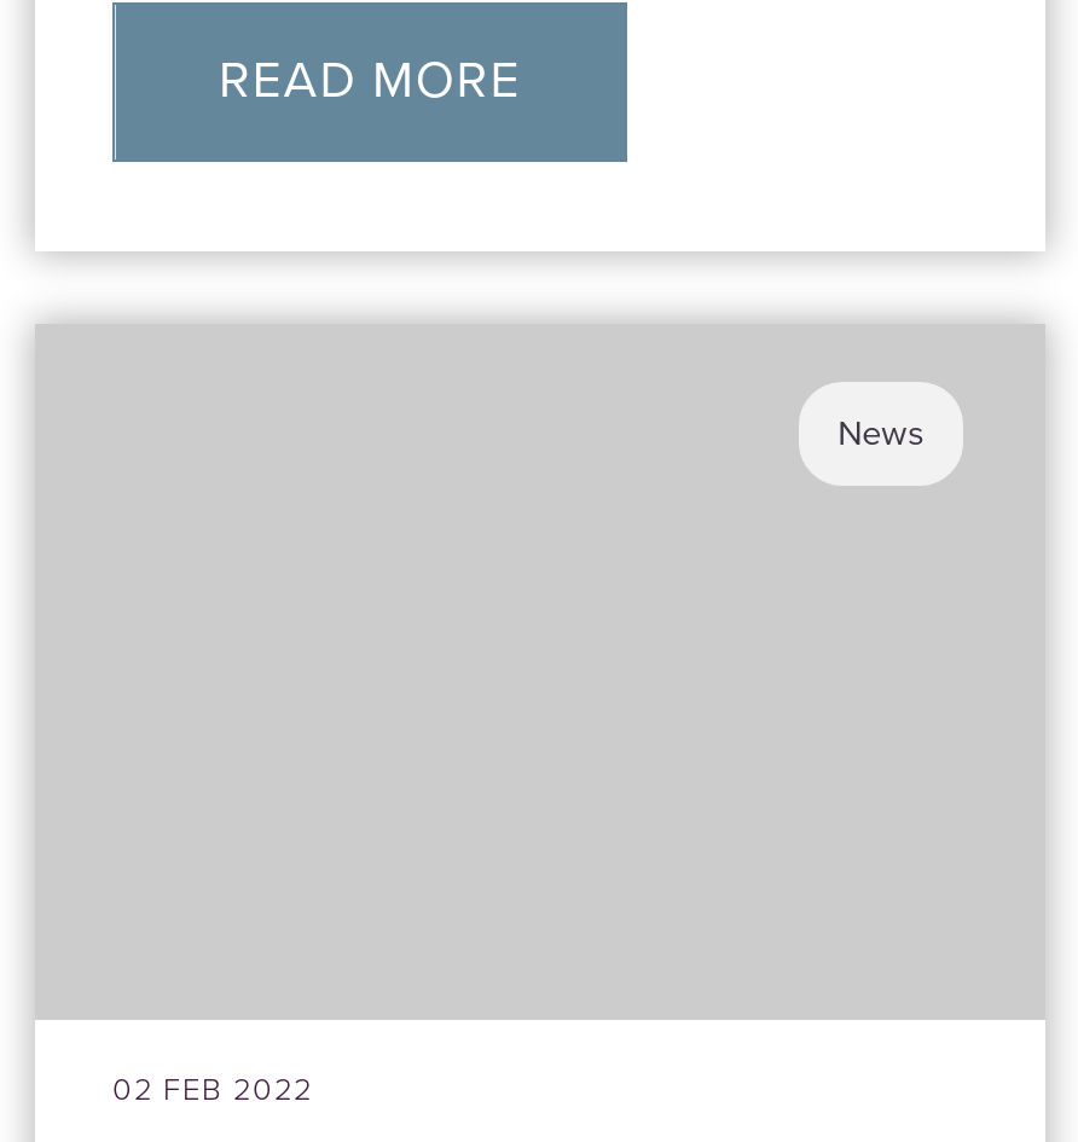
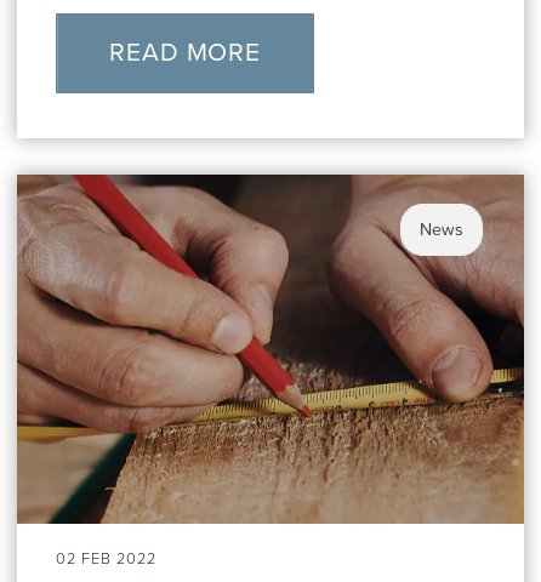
+ [image]
